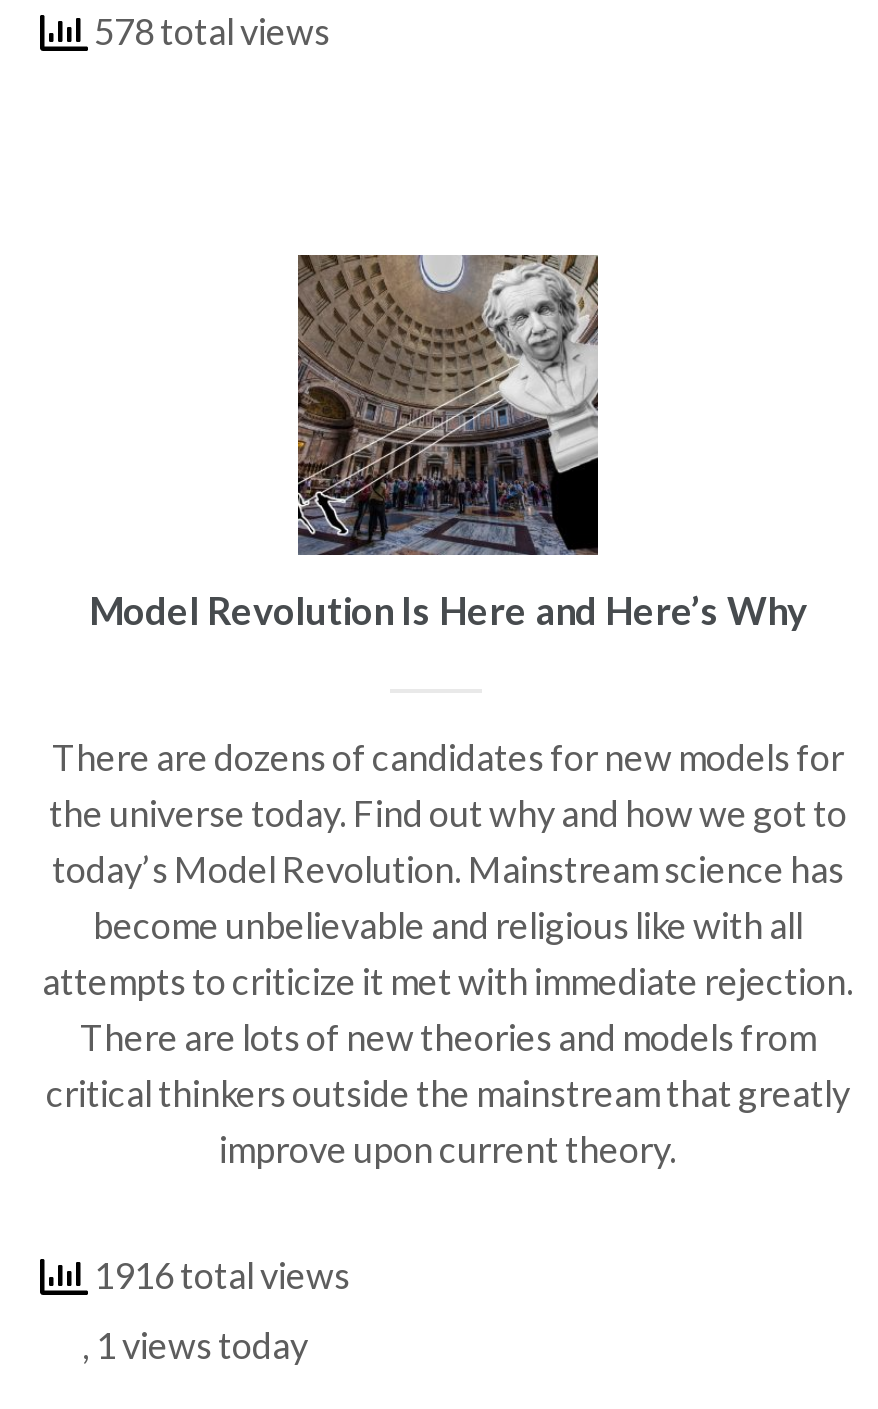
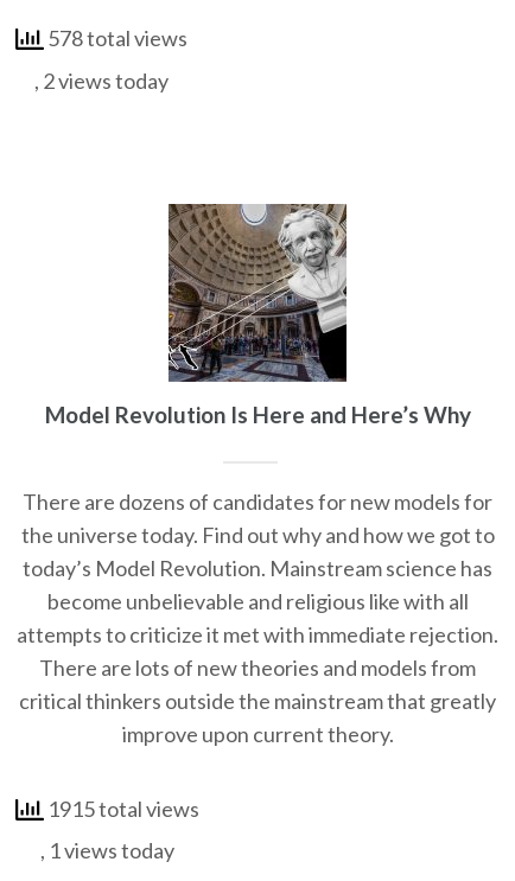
+ , 2 views today

- 1916 total views
+ 1915 total views
